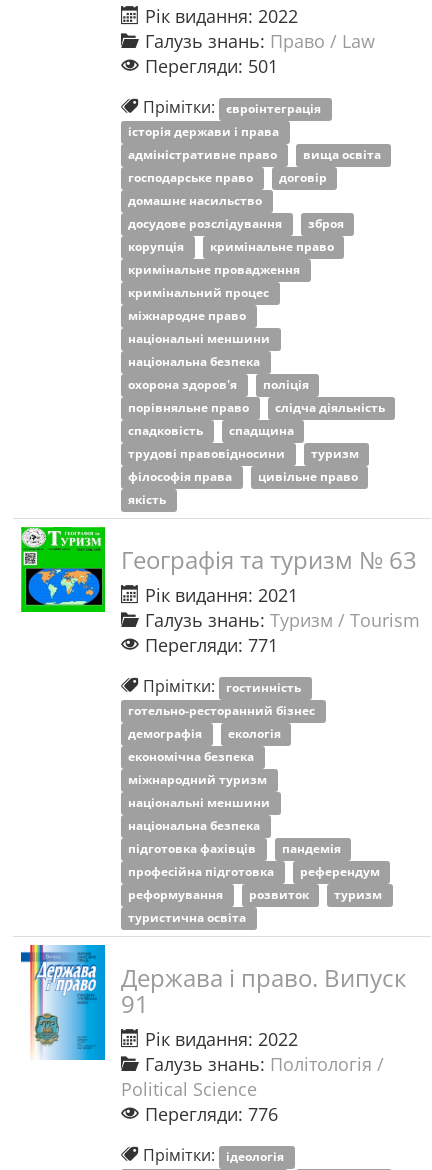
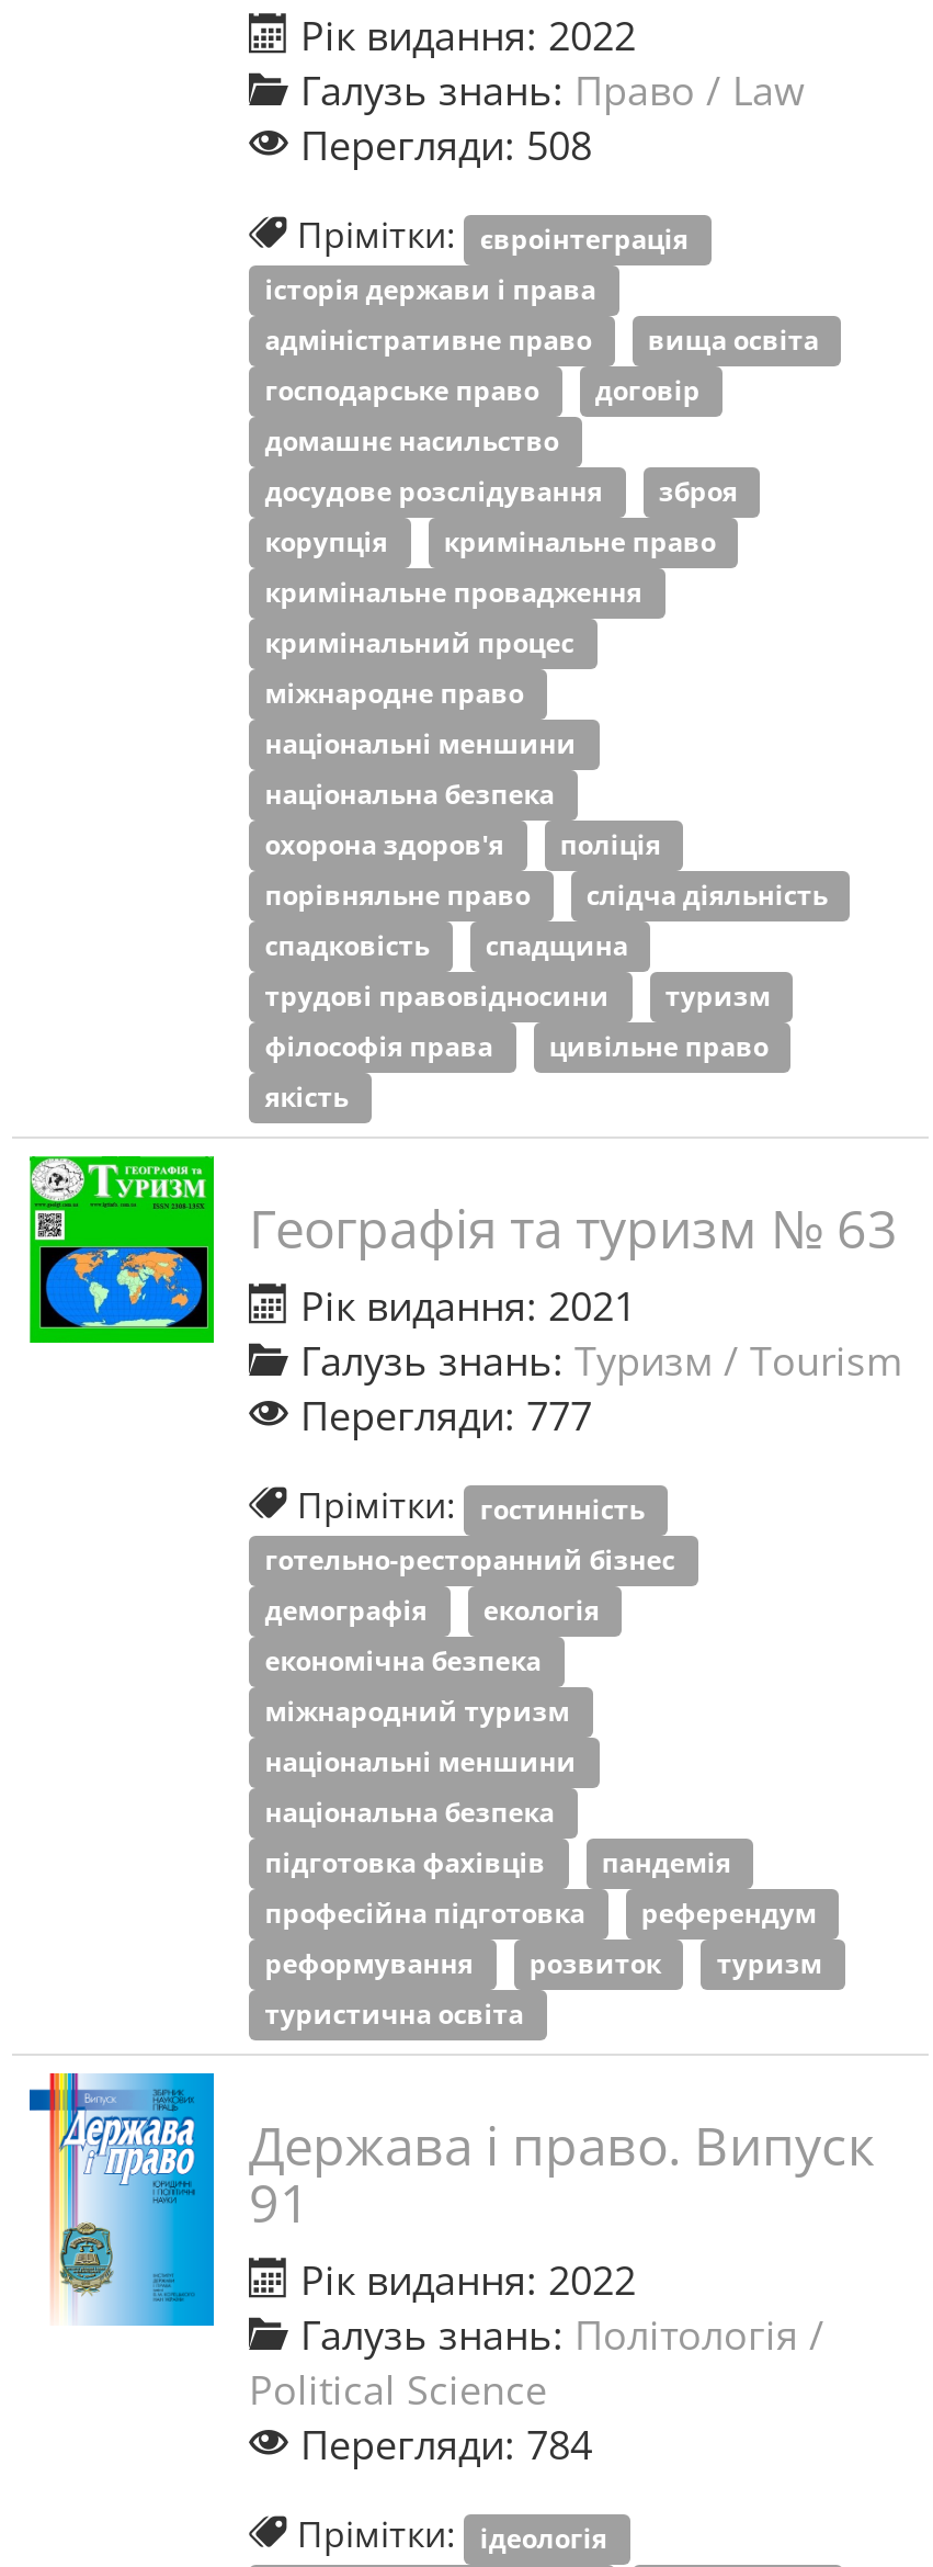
- Перегляди: 501
+ Перегляди: 508

- Перегляди: 771
+ Перегляди: 777

- Перегляди: 776
+ Перегляди: 784
